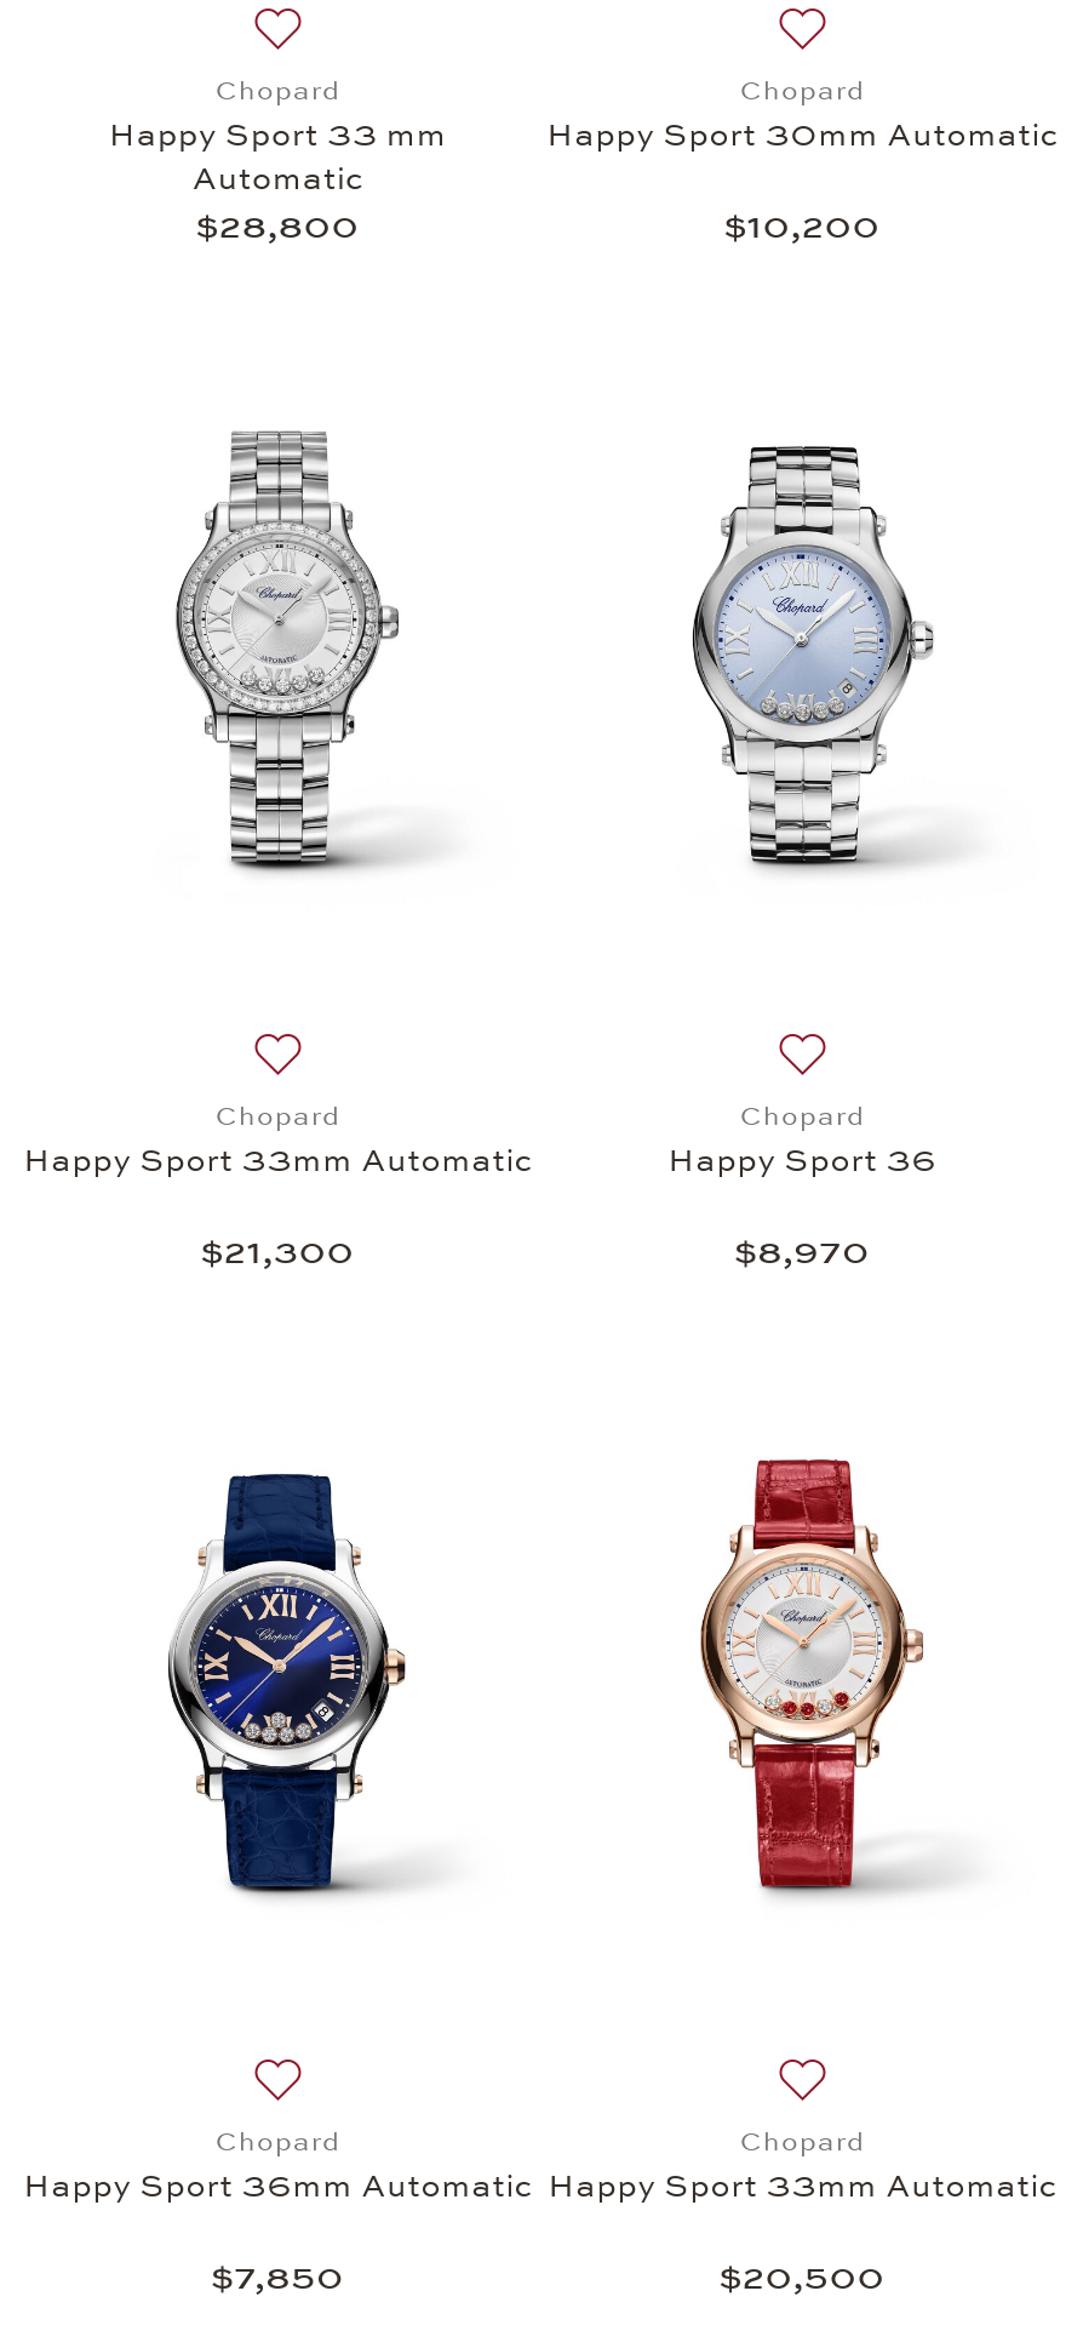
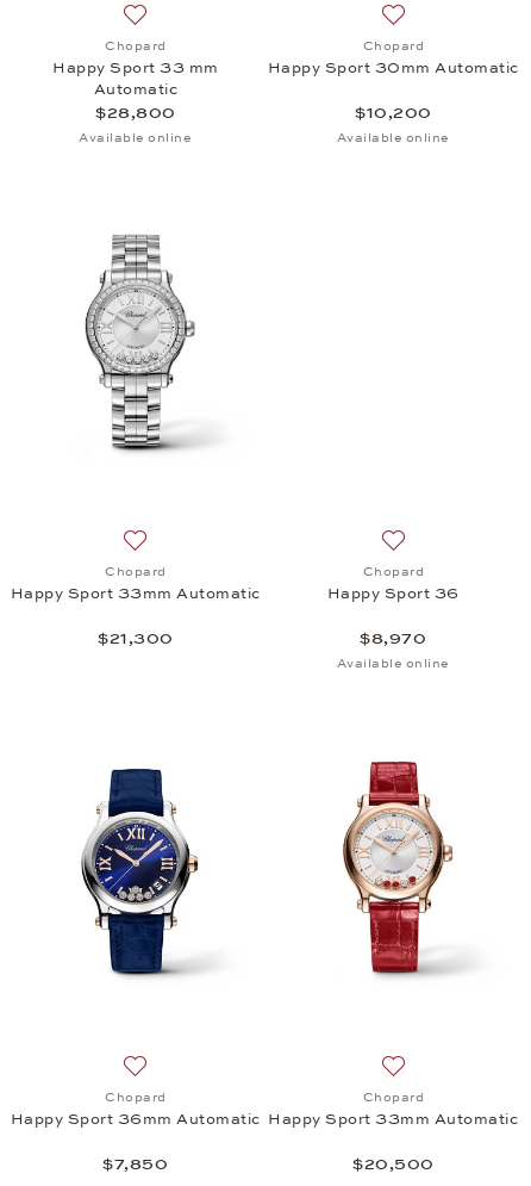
+ Available online

+ Available online

- [image]

+ Available online
